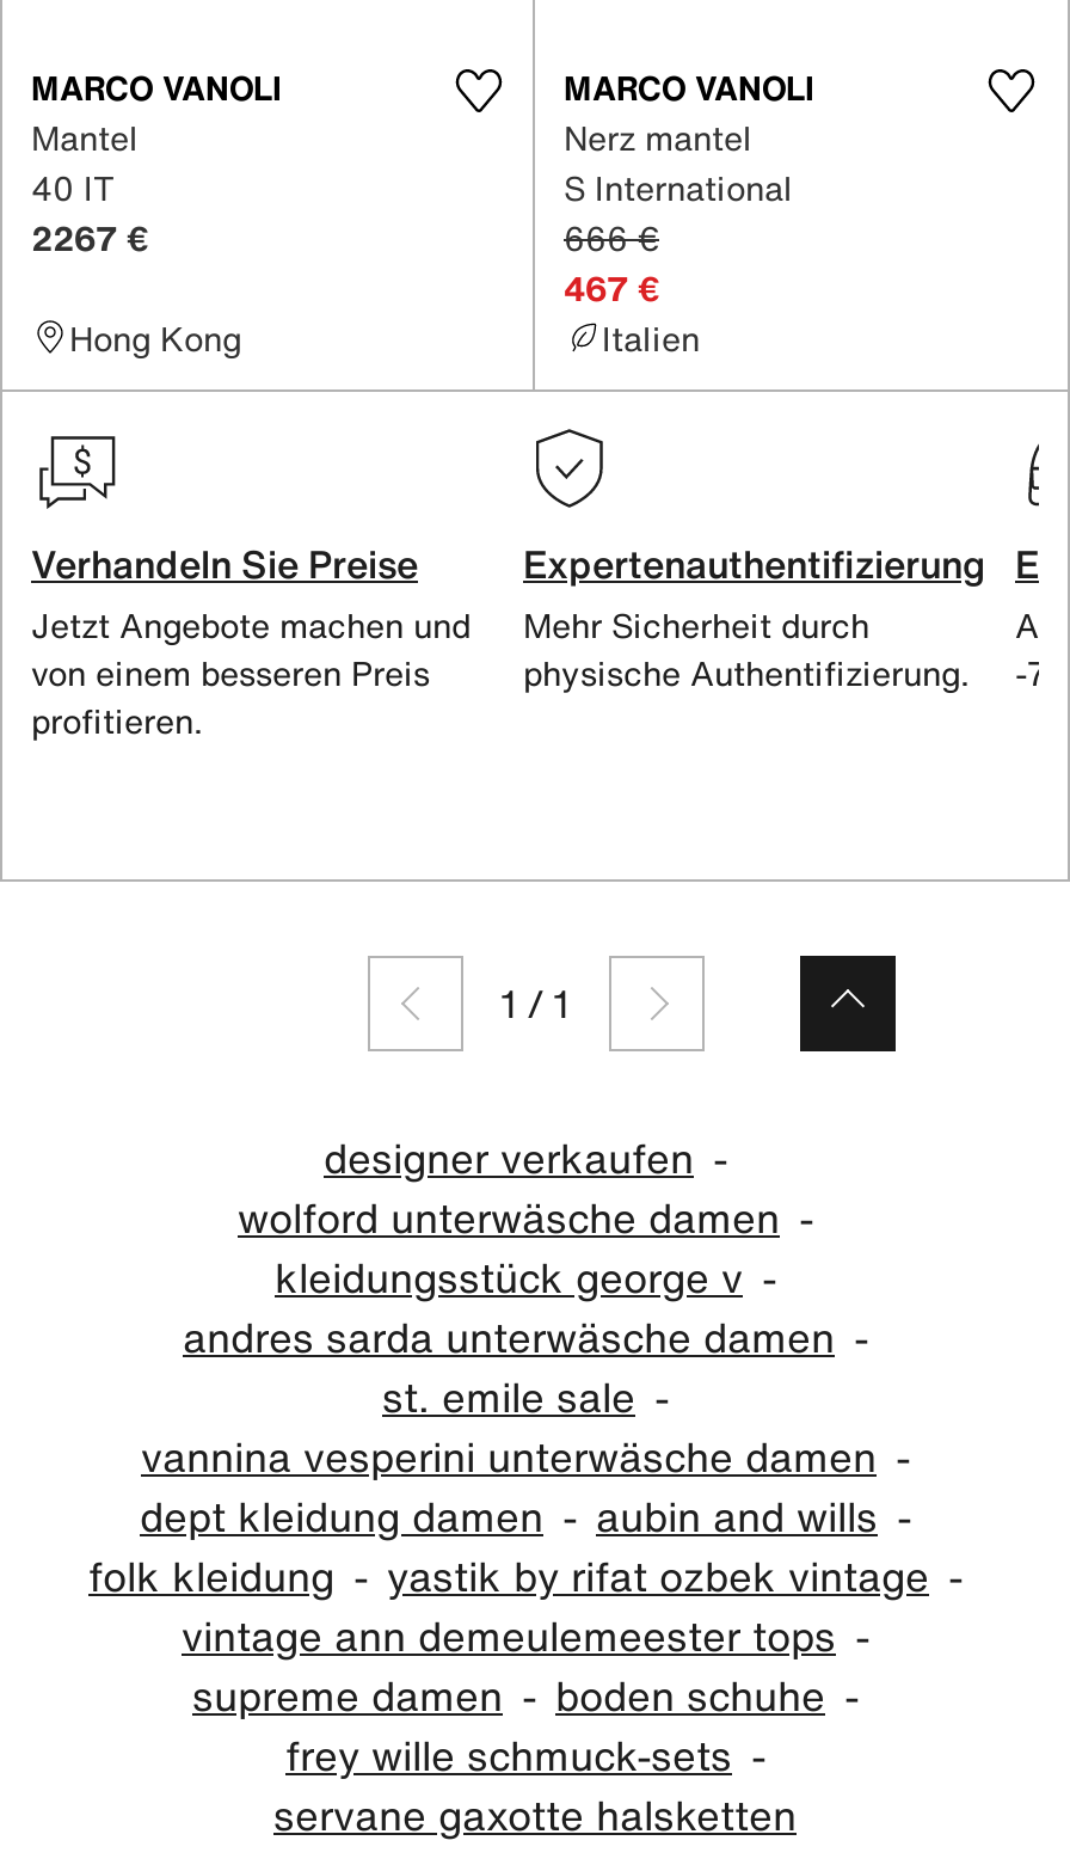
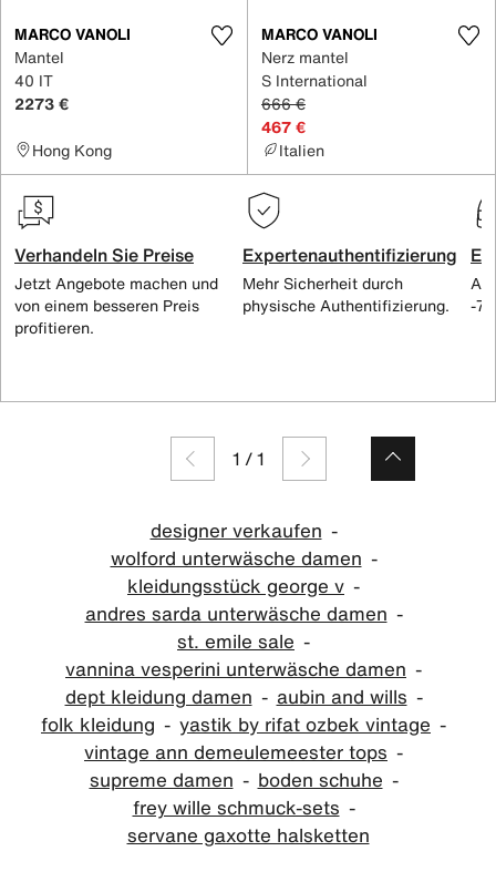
- 2267 €
+ 2273 €
